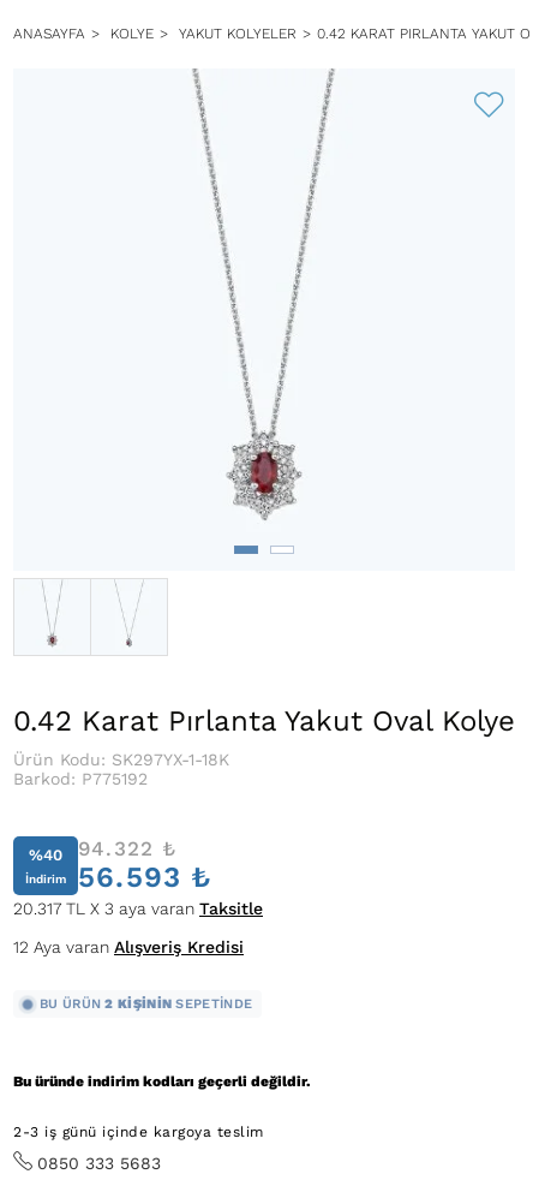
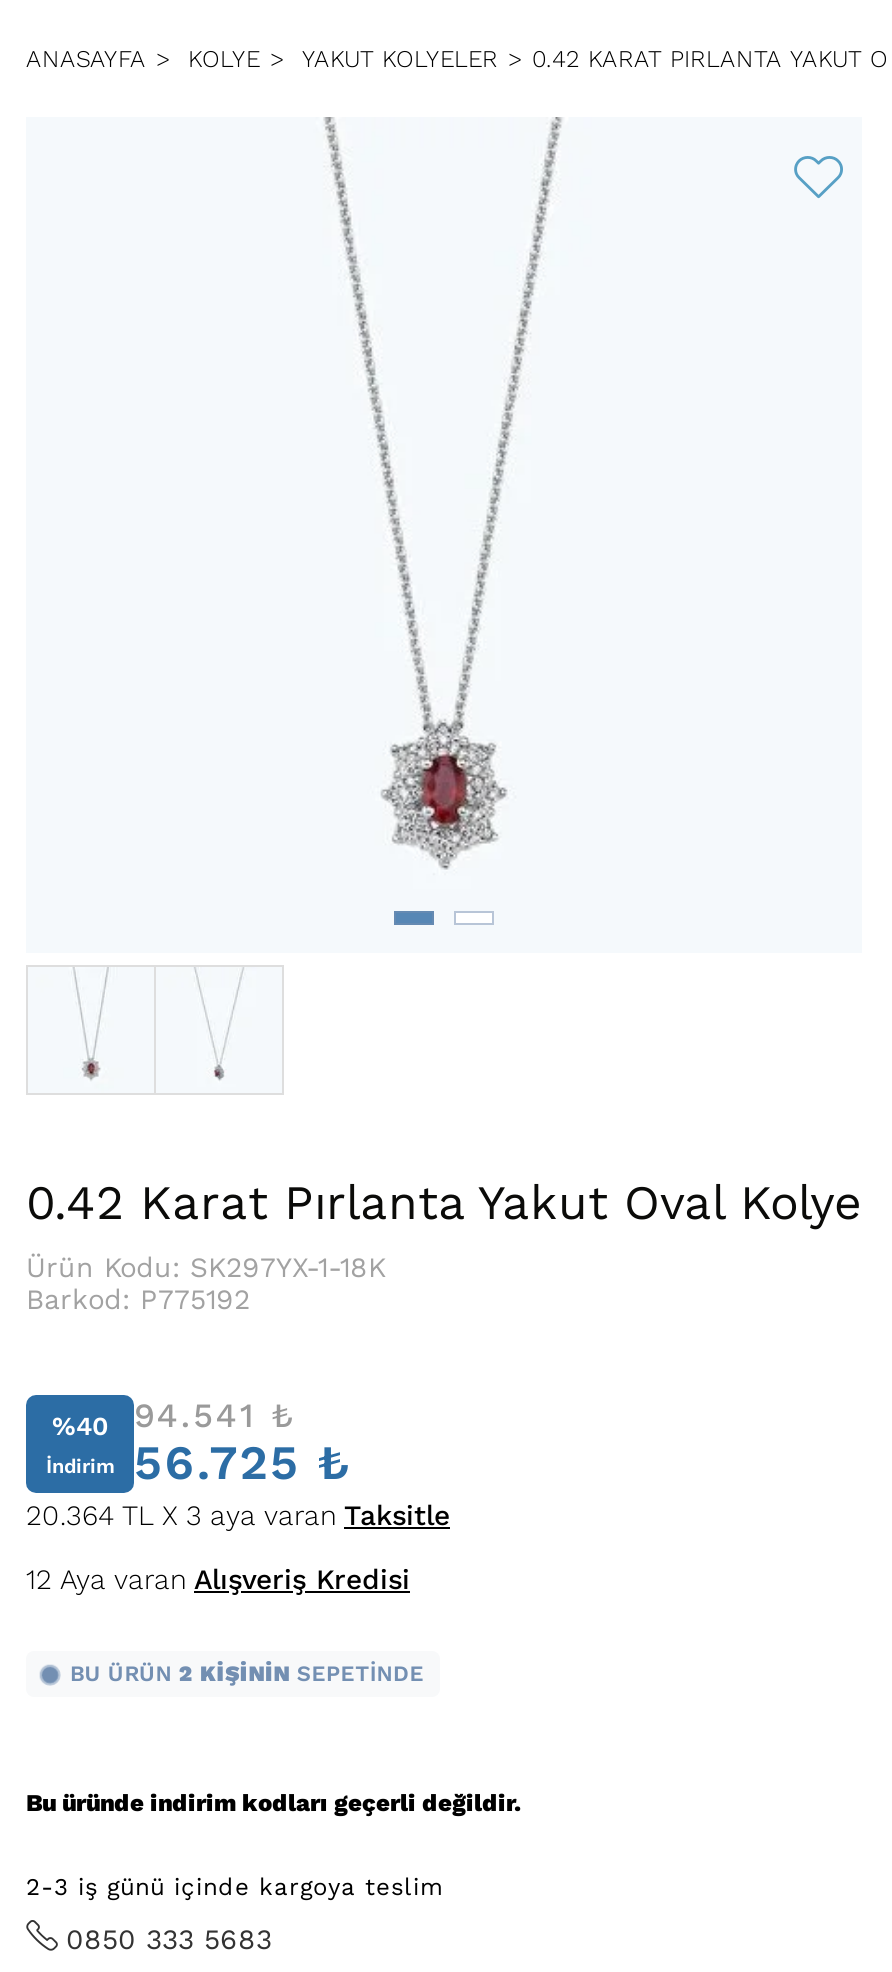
- %40 94.322 ₺
+ %40 94.541 ₺

- İndirim 56.593 ₺
+ İndirim 56.725 ₺

- 20.317 TL X 3 aya varan Taksitle
+ 20.364 TL X 3 aya varan Taksitle
